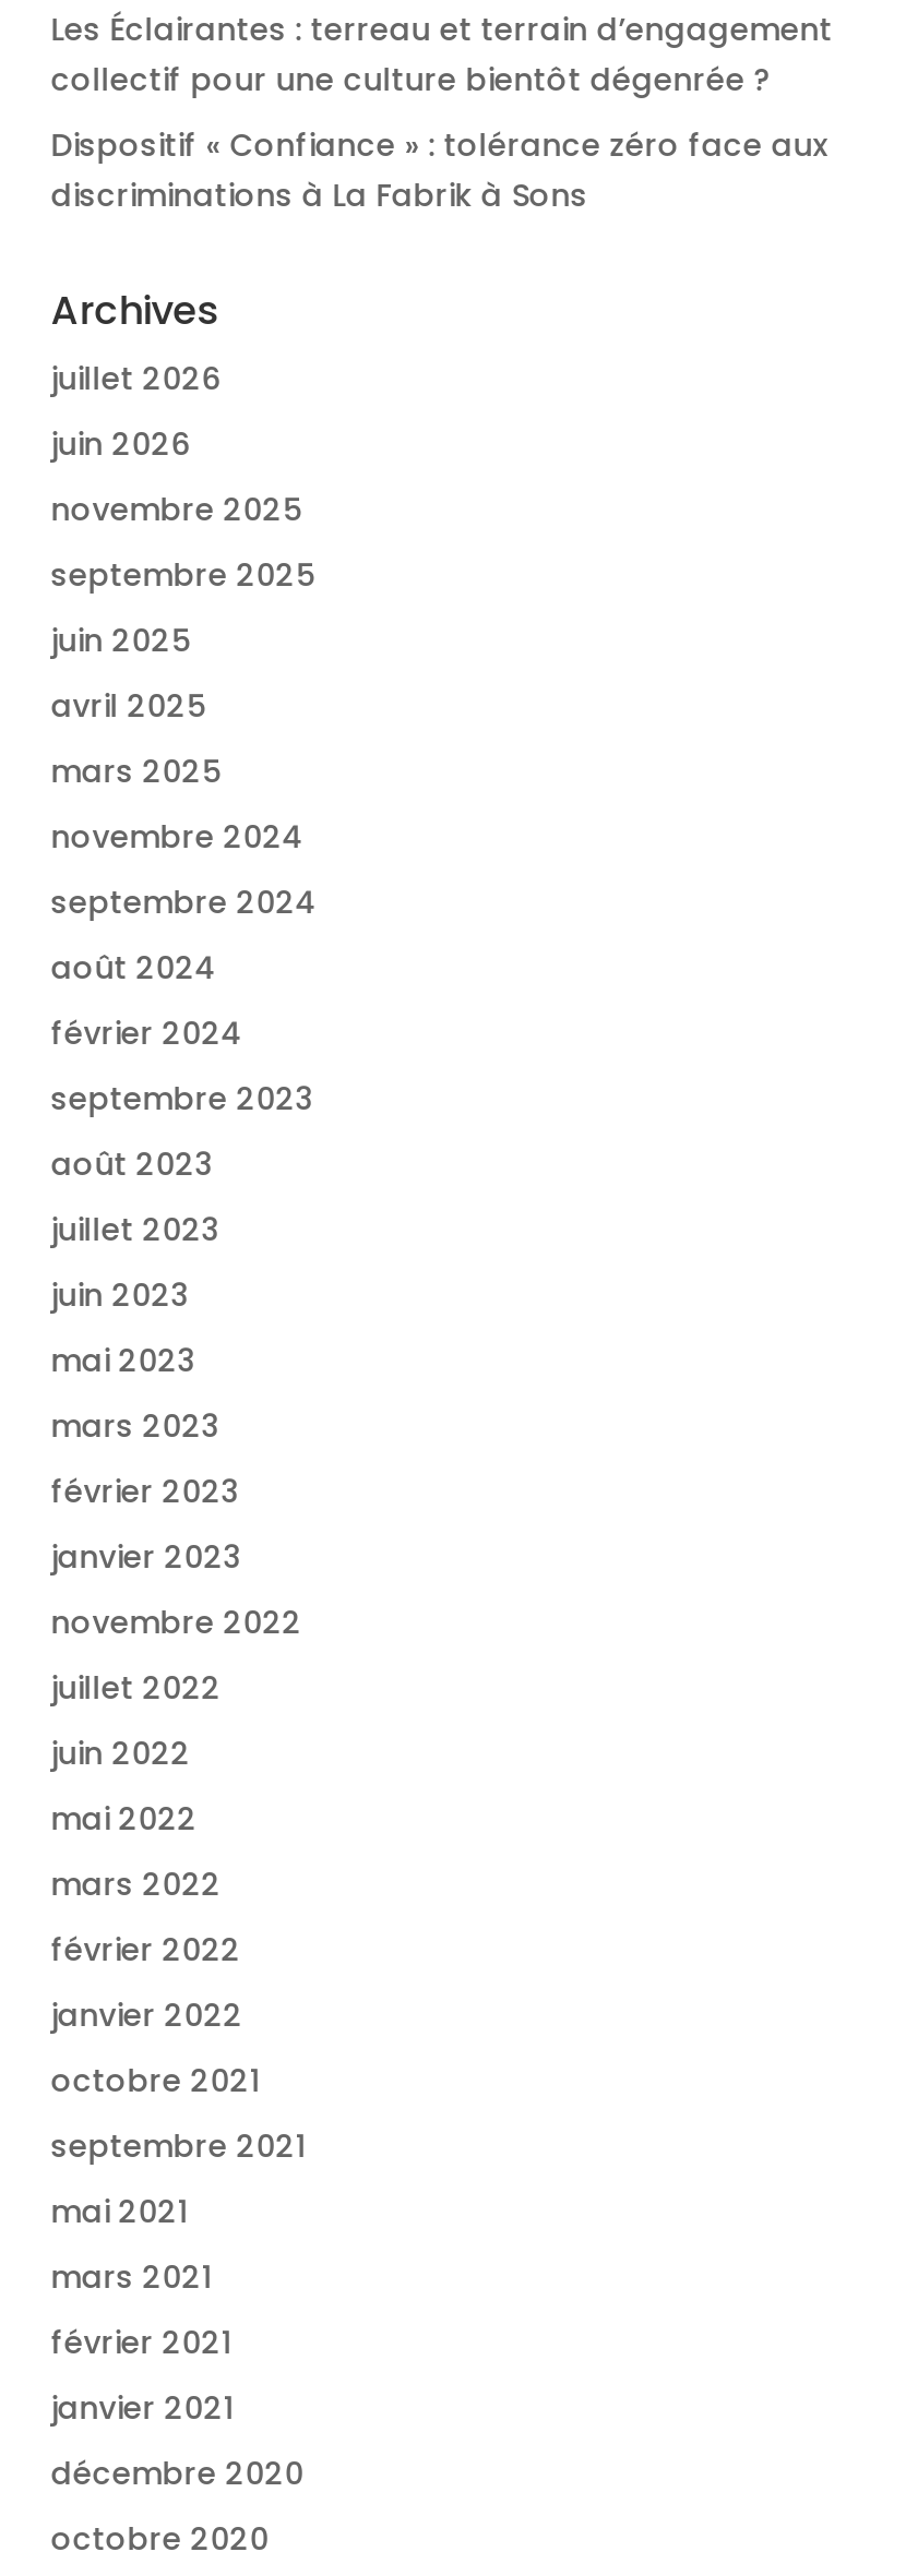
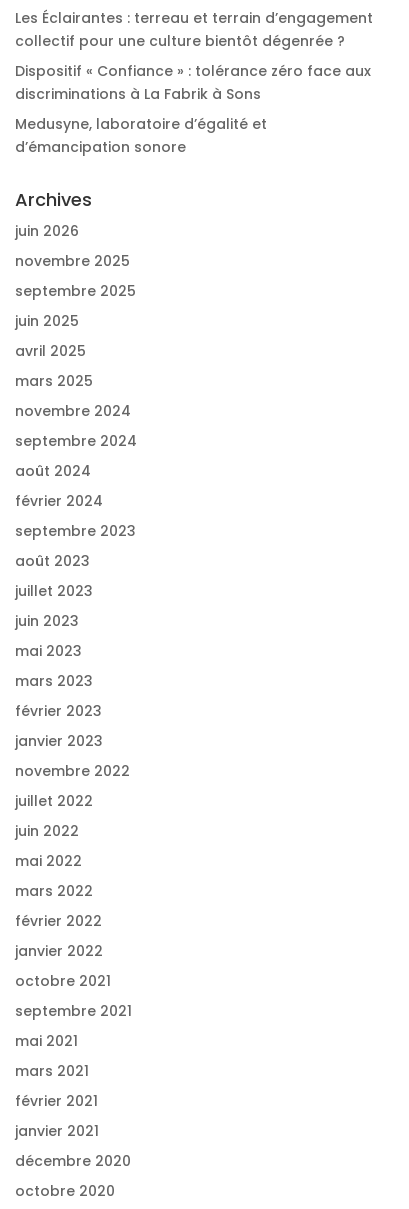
+ Medusyne, laboratoire d’égalité et
+ d’émancipation sonore

moved down: Archives

- juillet 2026
